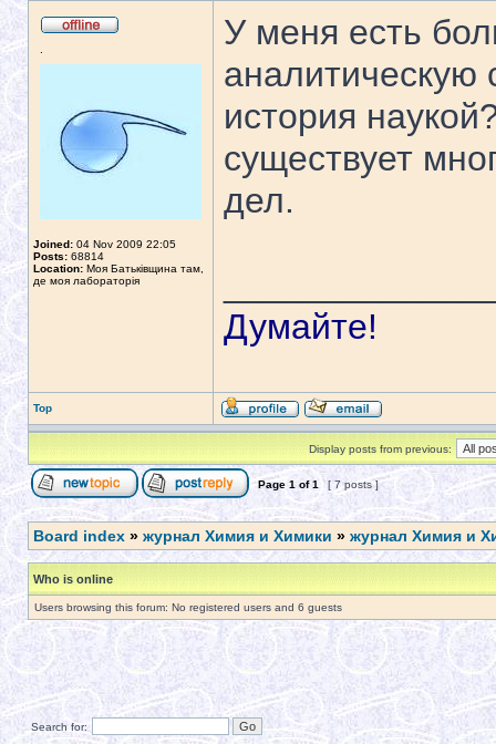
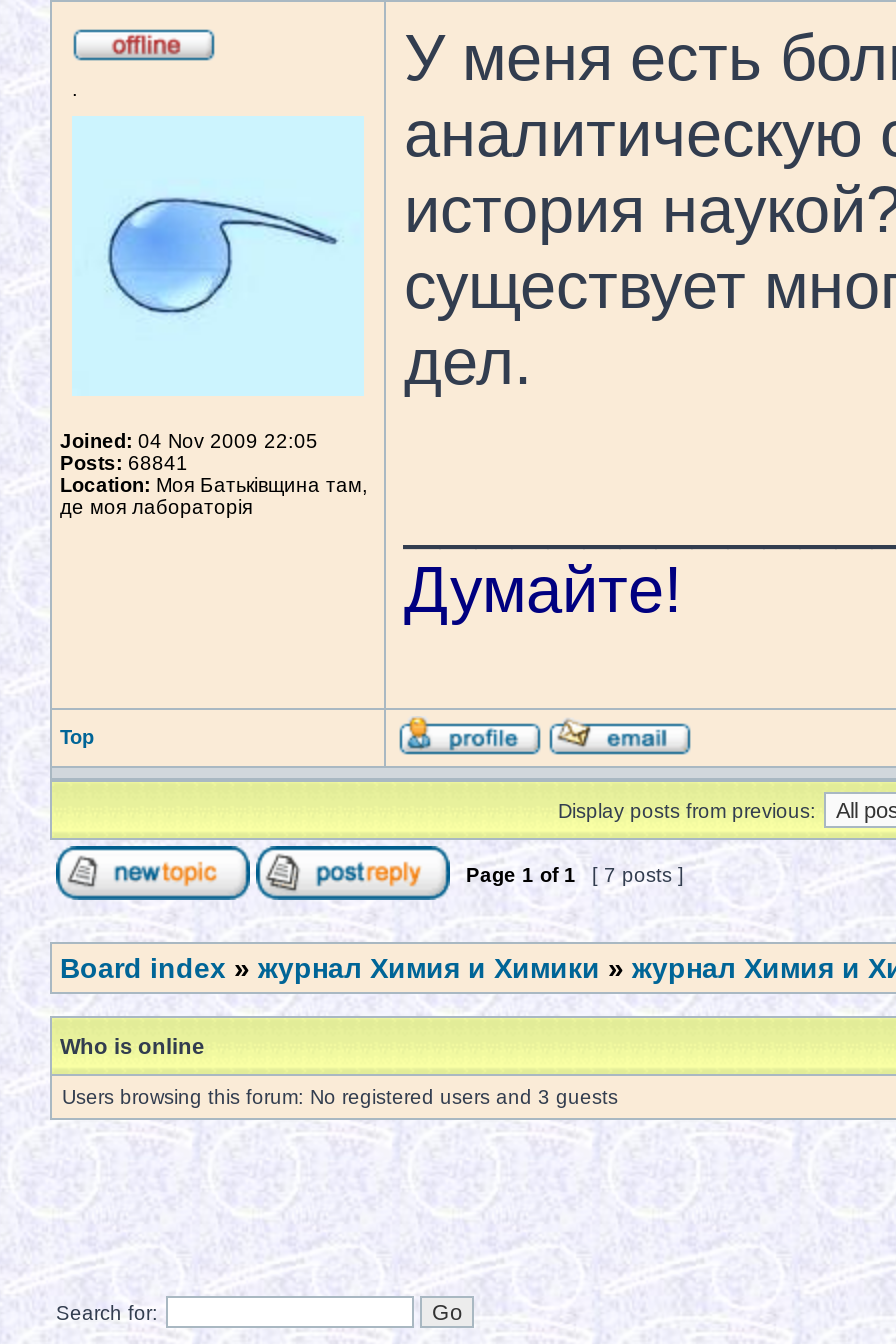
- Posts: 68814
+ Posts: 68841

- Users browsing this forum: No registered users and 6 guests
+ Users browsing this forum: No registered users and 3 guests
